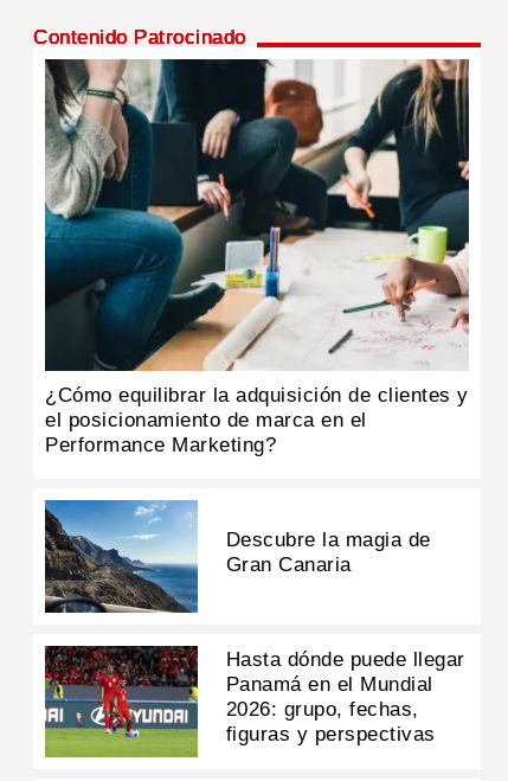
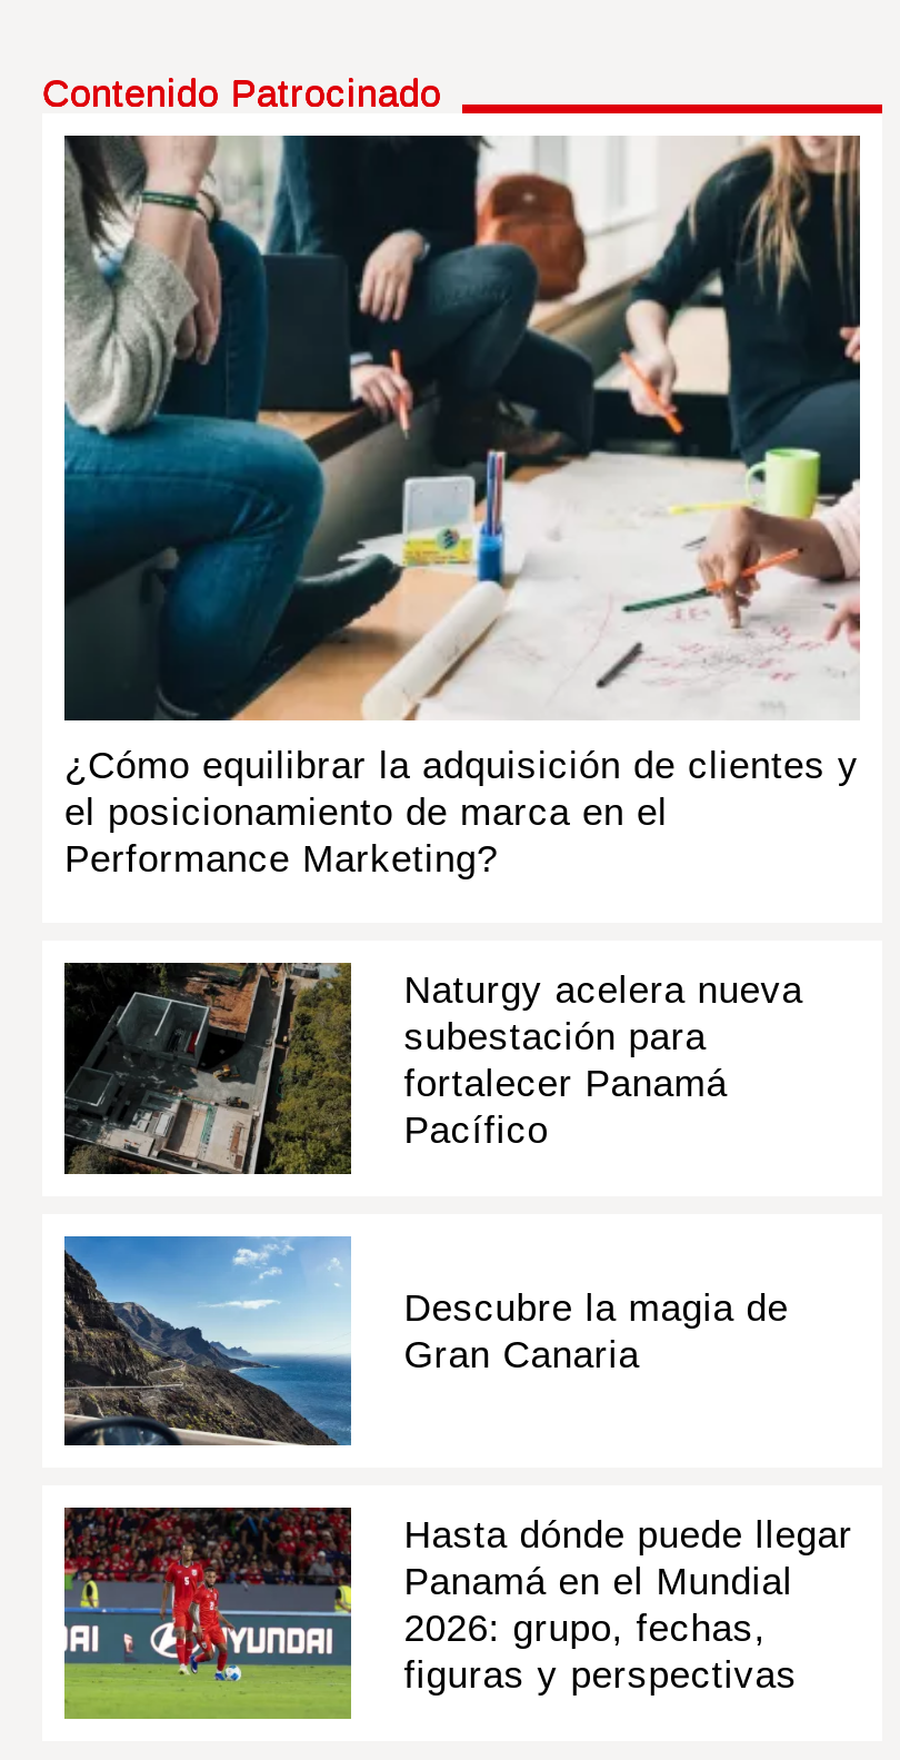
+ [image]
+ Naturgy acelera nueva
+ subestación para
+ fortalecer Panamá
+ Pacífico
